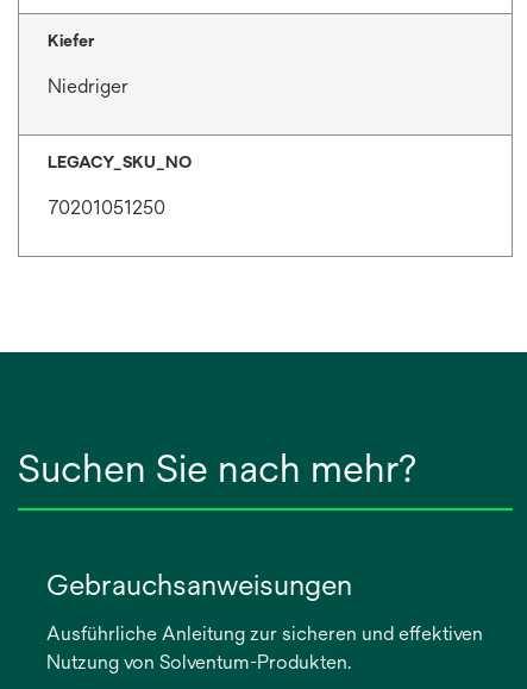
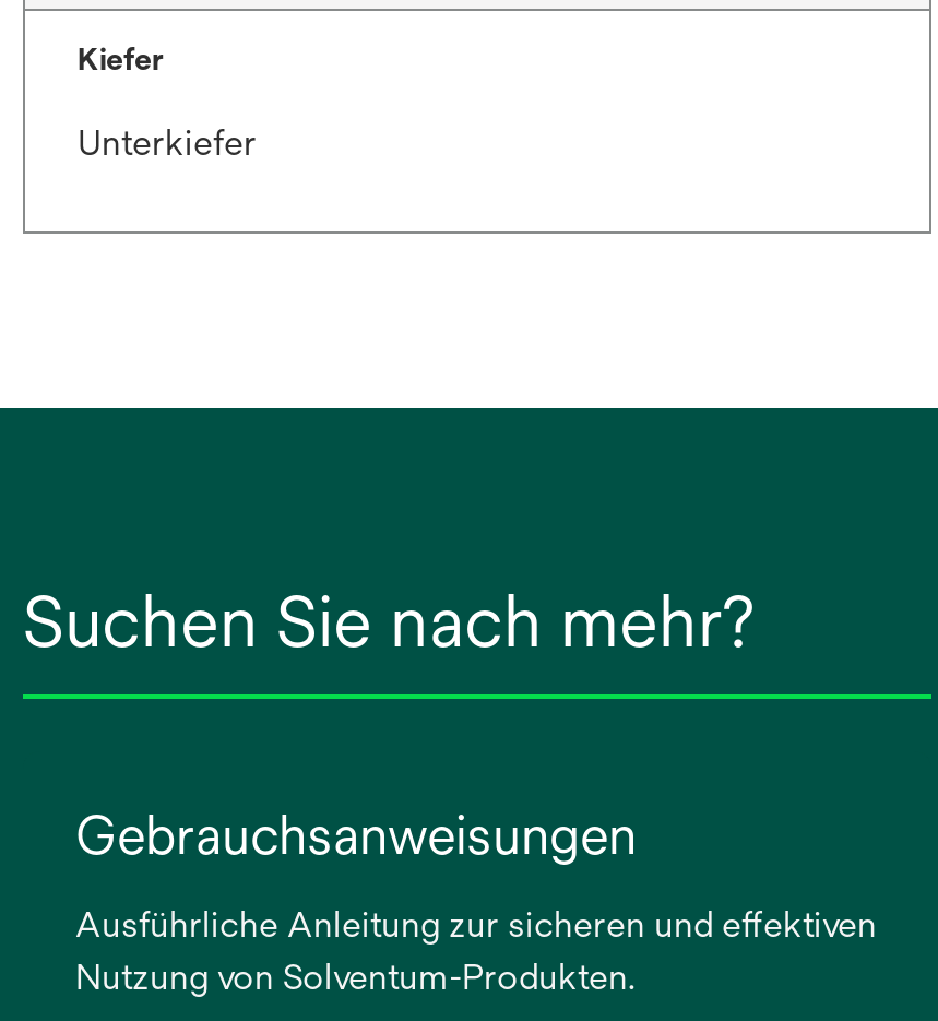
- Niedriger
- LEGACY_SKU_NO
- 70201051250
+ Unterkiefer
